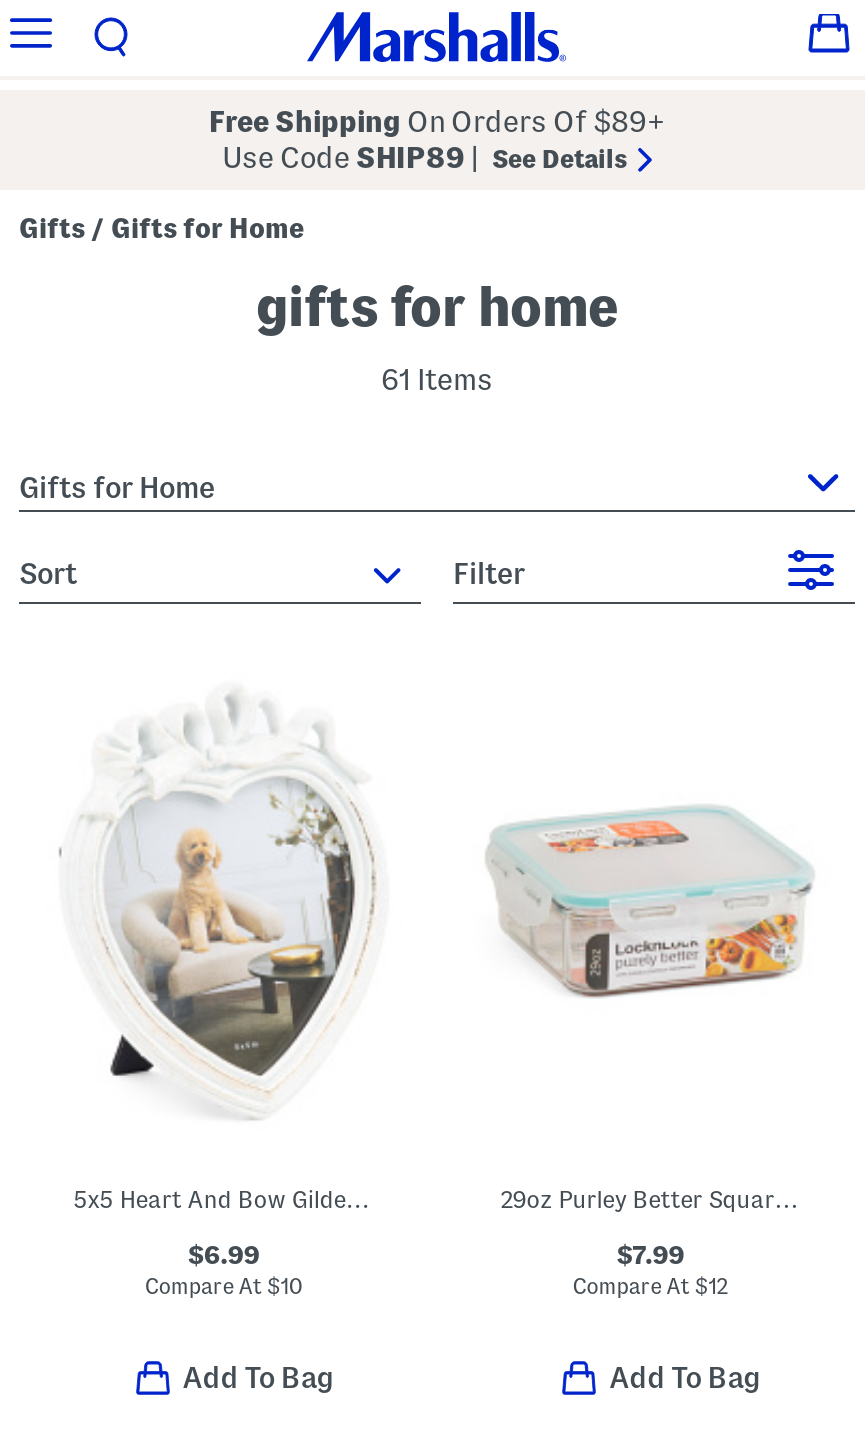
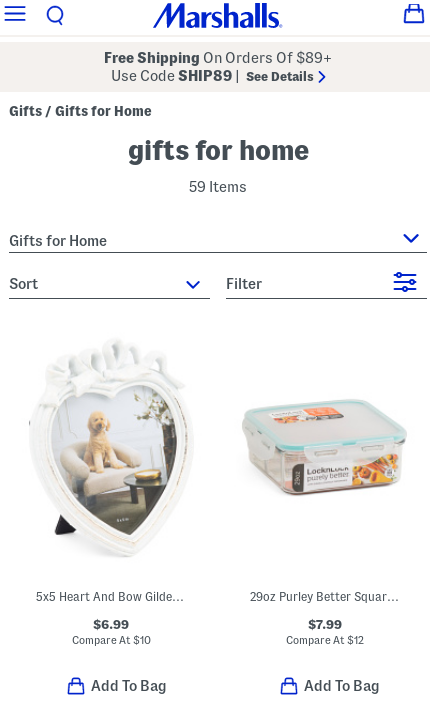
- 61 Items
+ 59 Items
